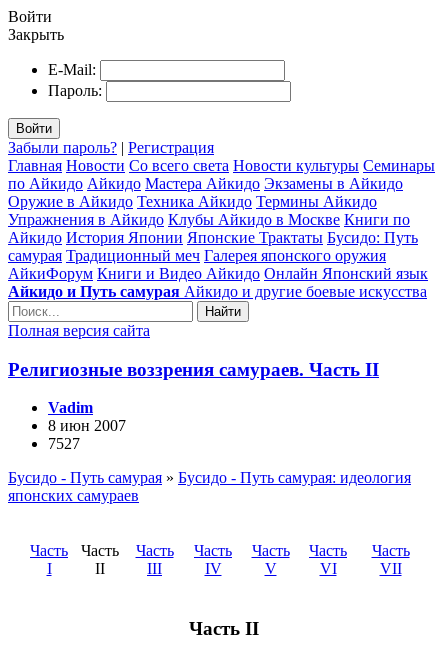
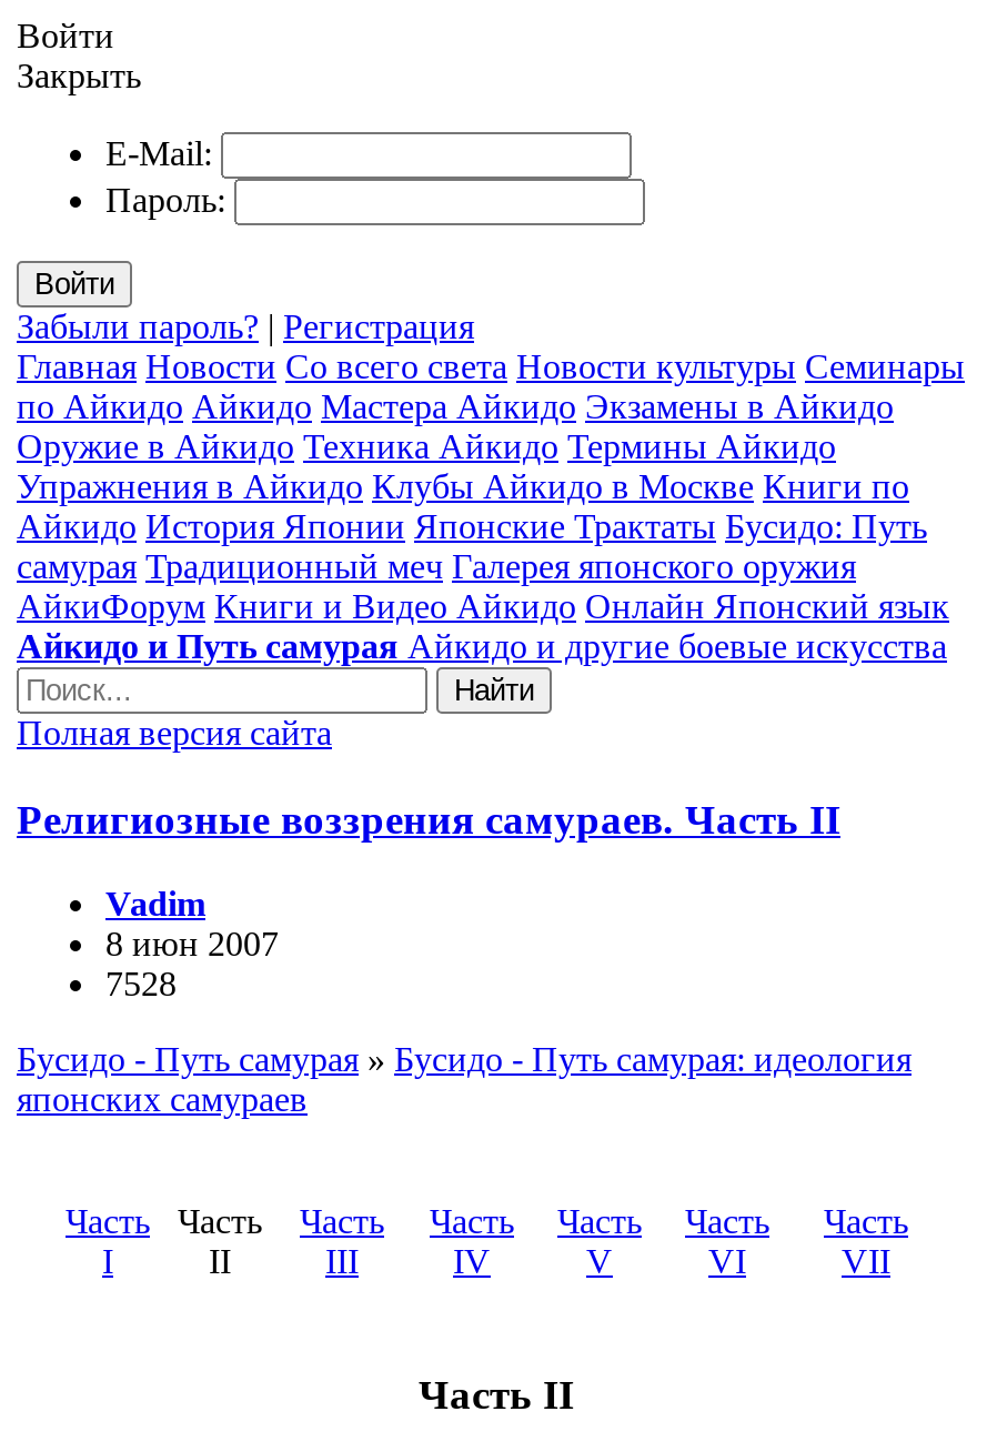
- 7527
+ 7528
